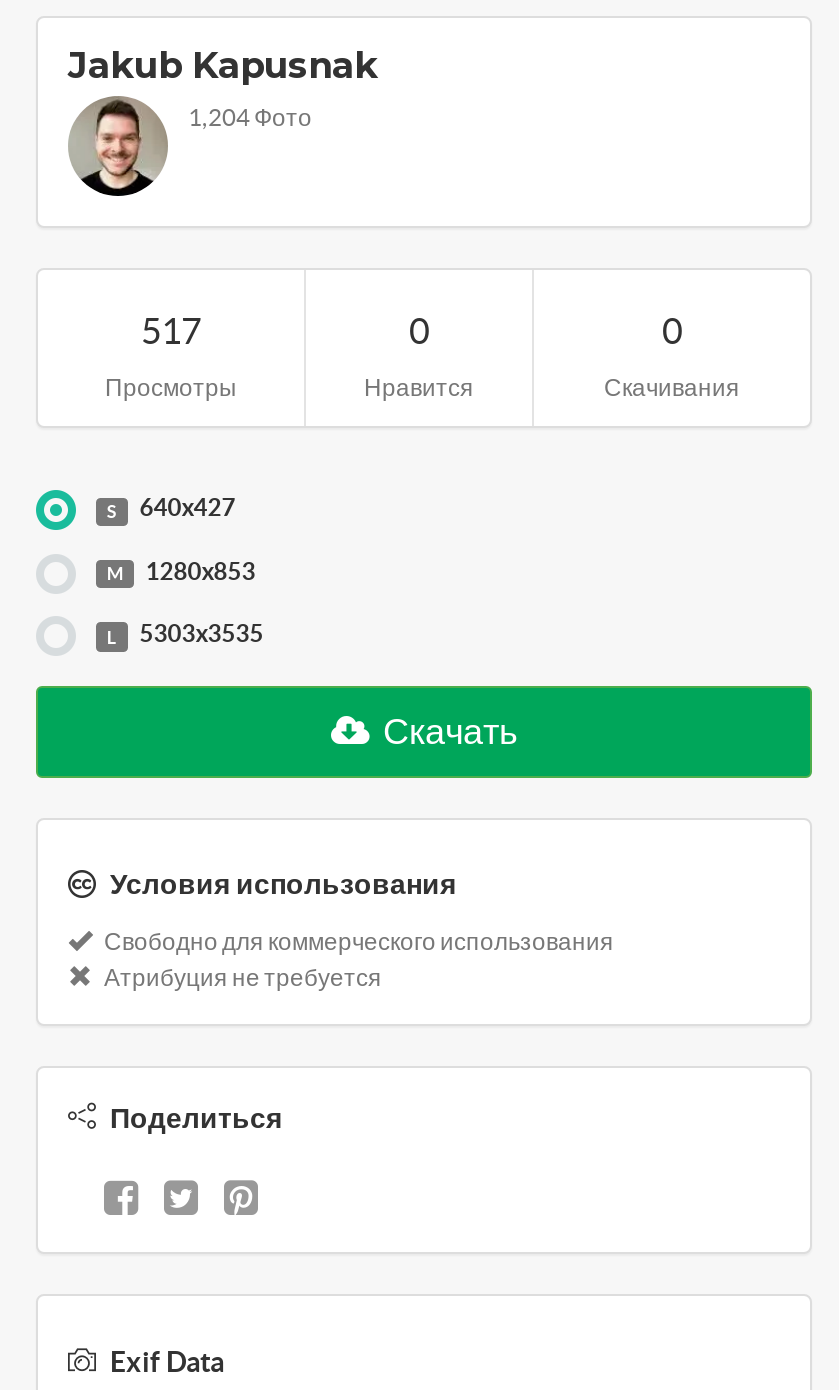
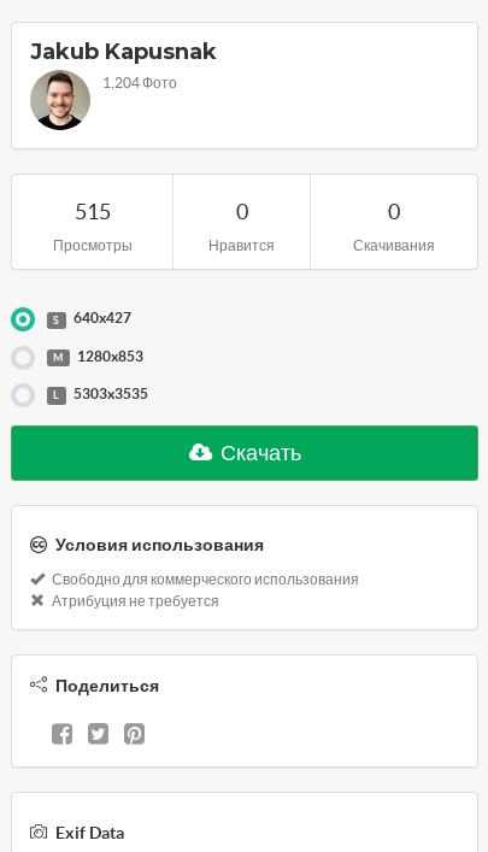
- 517
+ 515
